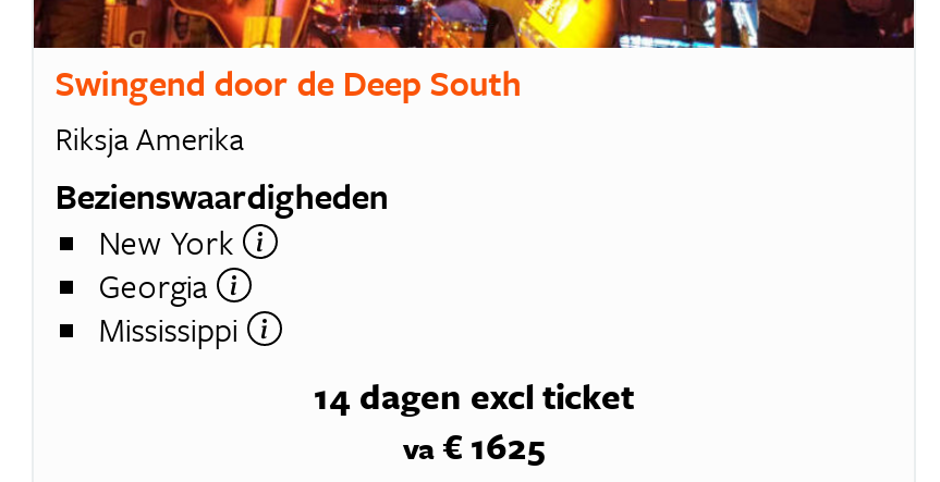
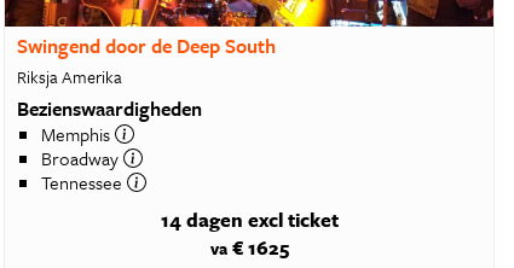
- New York
- Georgia
- Mississippi
+ Memphis
+ Broadway
+ Tennessee
